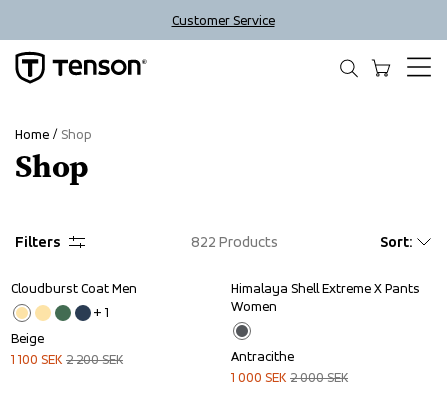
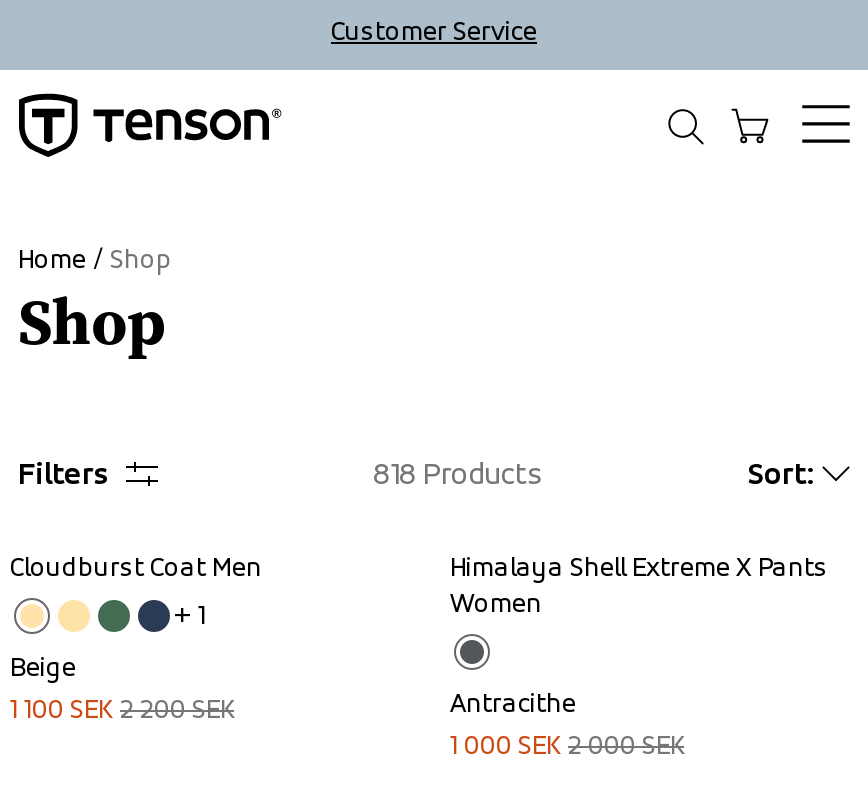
- 822 Products
+ 818 Products
